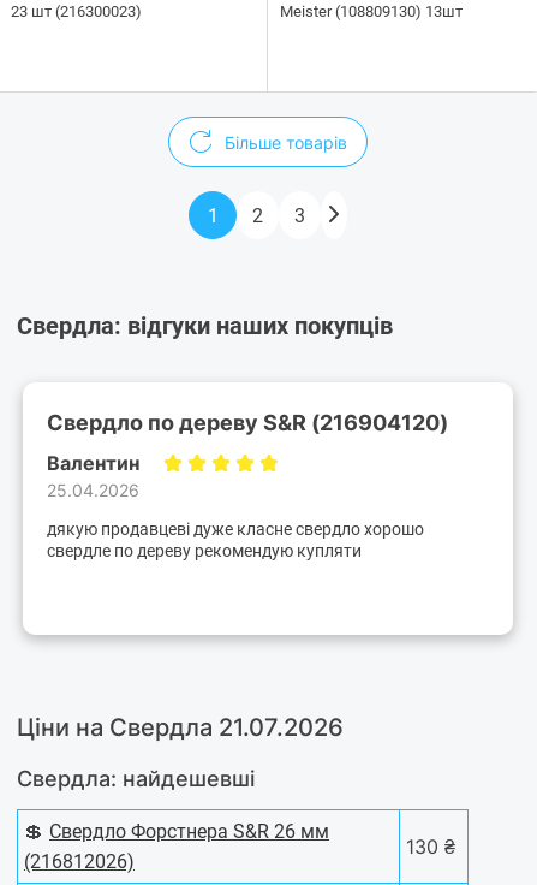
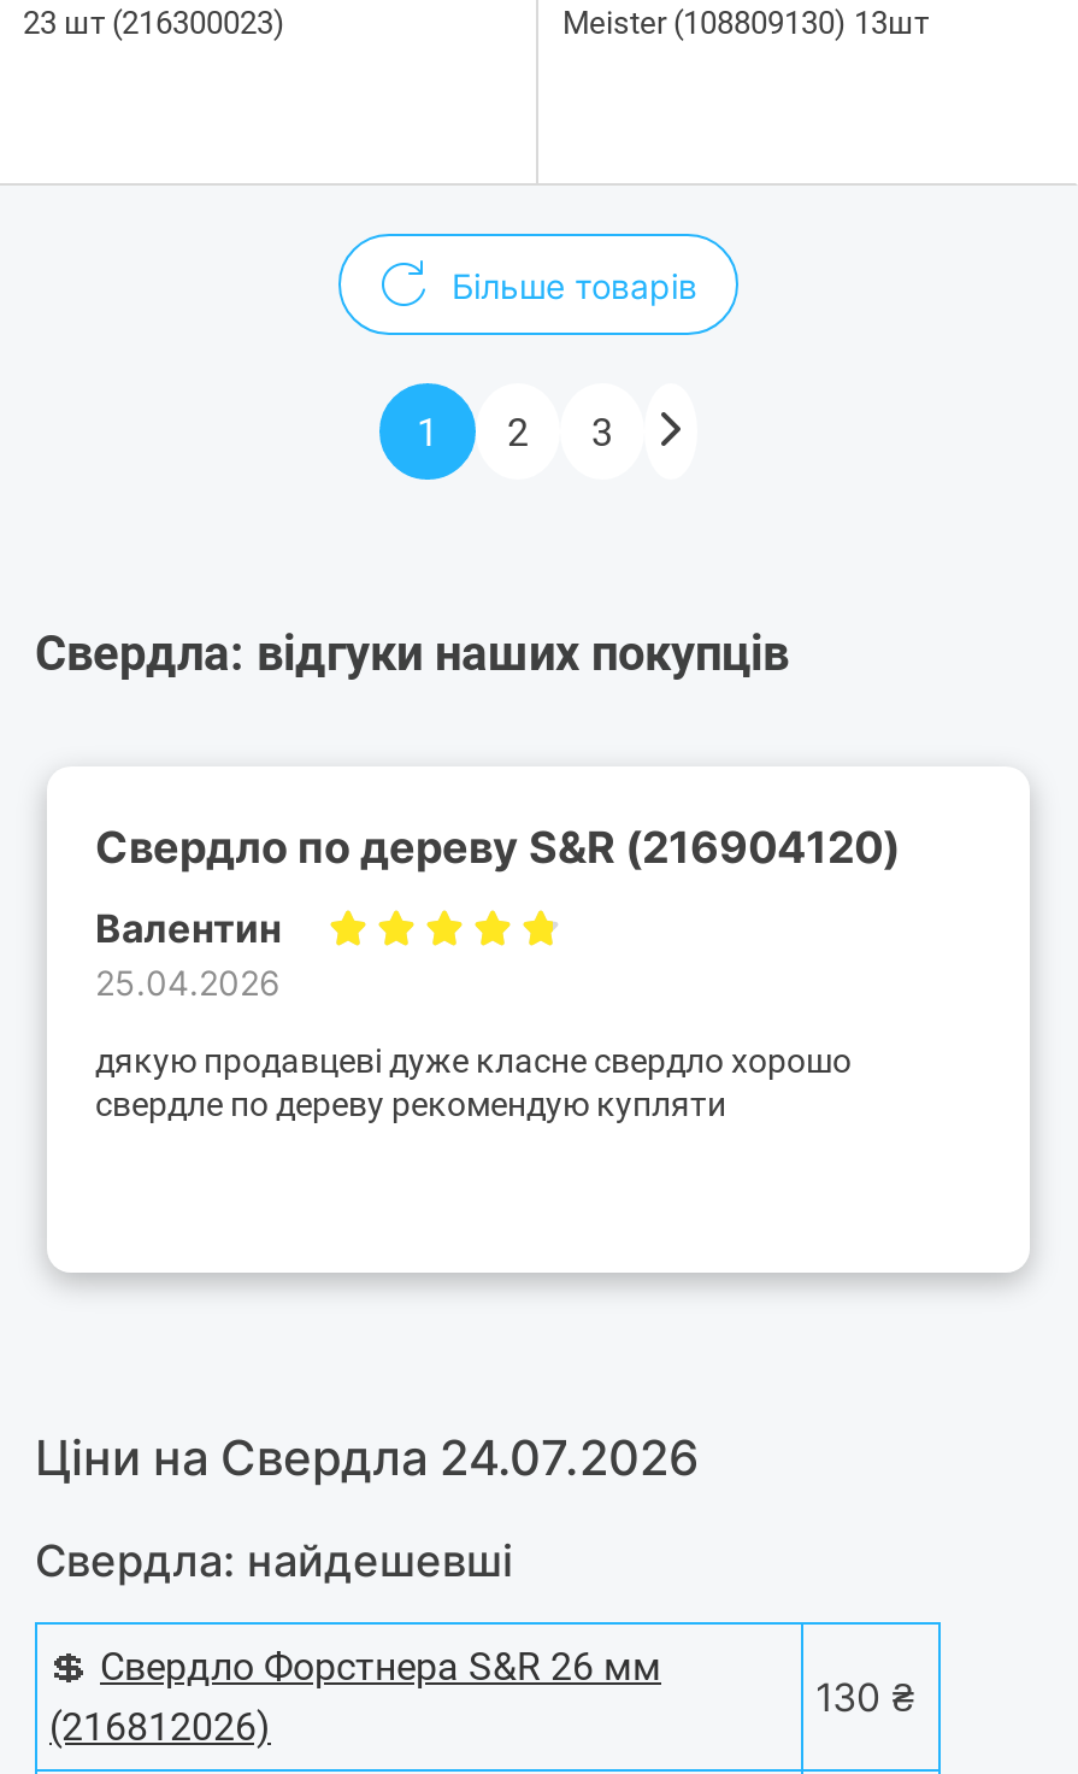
- Ціни на Свердла 21.07.2026
+ Ціни на Свердла 24.07.2026
